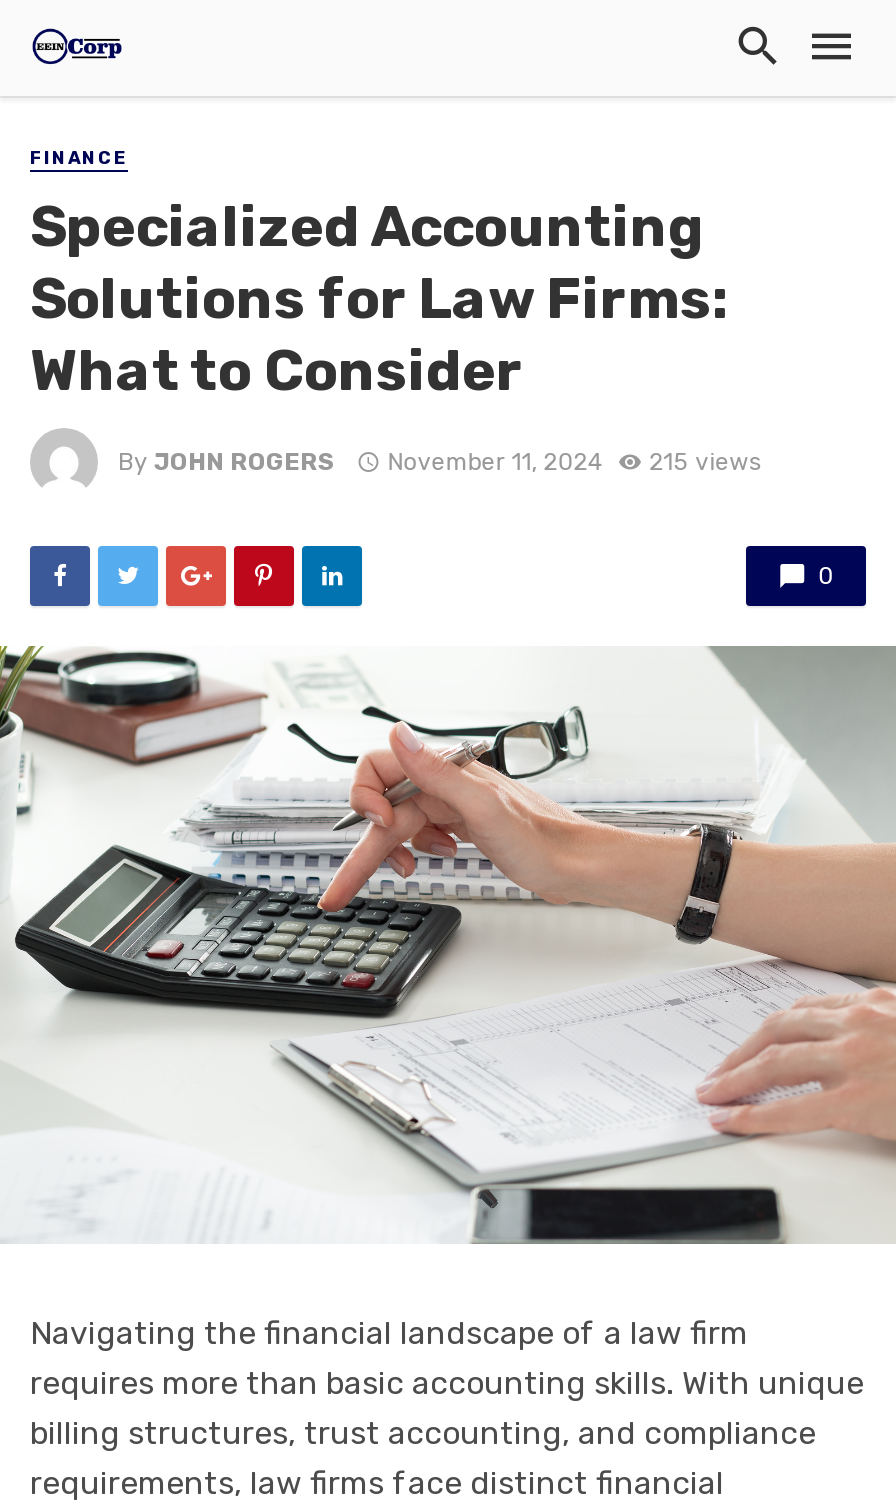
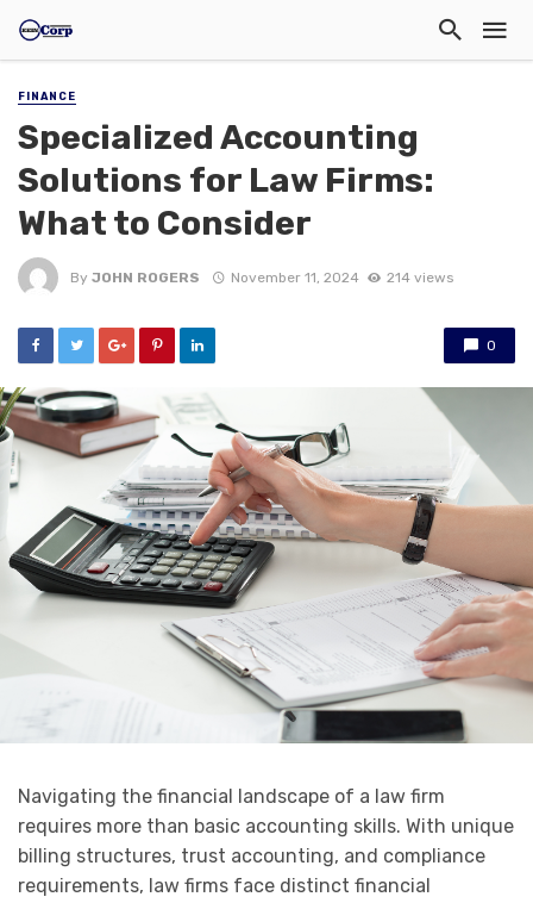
- By JOHN ROGERS November 11, 2024 215 views
+ By JOHN ROGERS November 11, 2024 214 views
